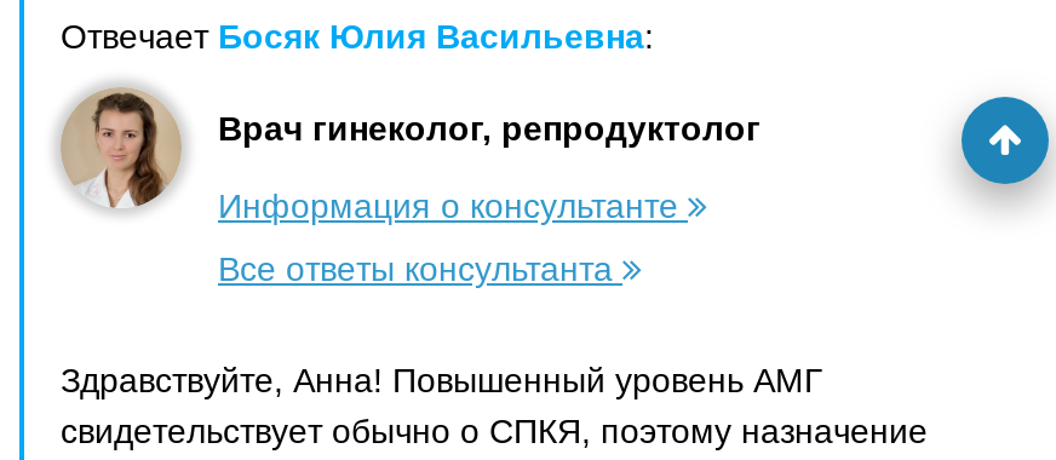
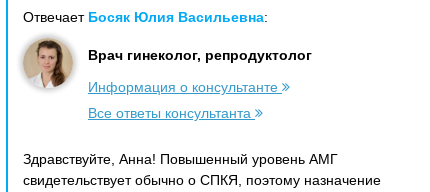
- [image]
